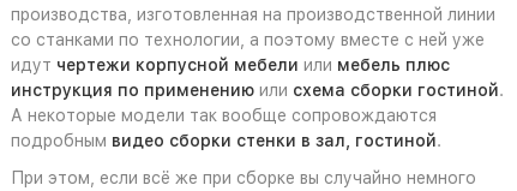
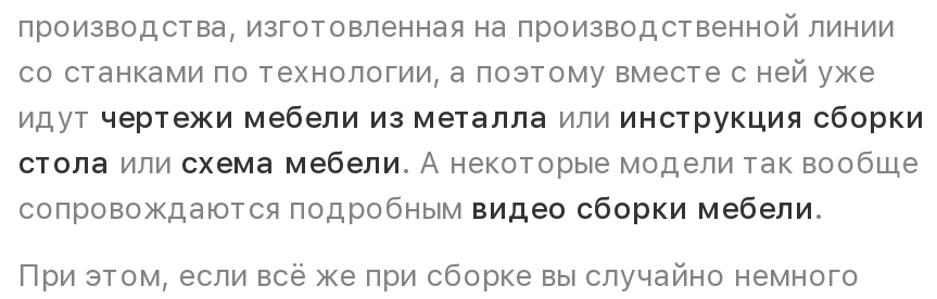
- идут чертежи корпусной мебели или мебель плюс
- инструкция по применению или схема сборки гостиной.
- А некоторые модели так вообще сопровождаются
- подробным видео сборки стенки в зал, гостиной.
+ идут чертежи мебели из металла или инструкция сборки
+ стола или схема мебели. А некоторые модели так вообще
+ сопровождаются подробным видео сборки мебели.
